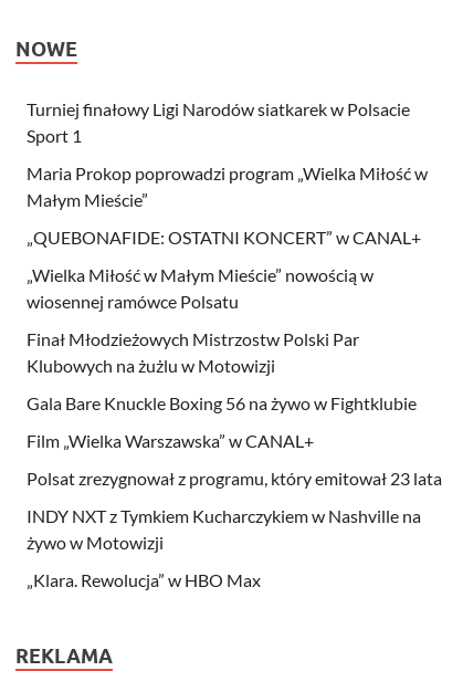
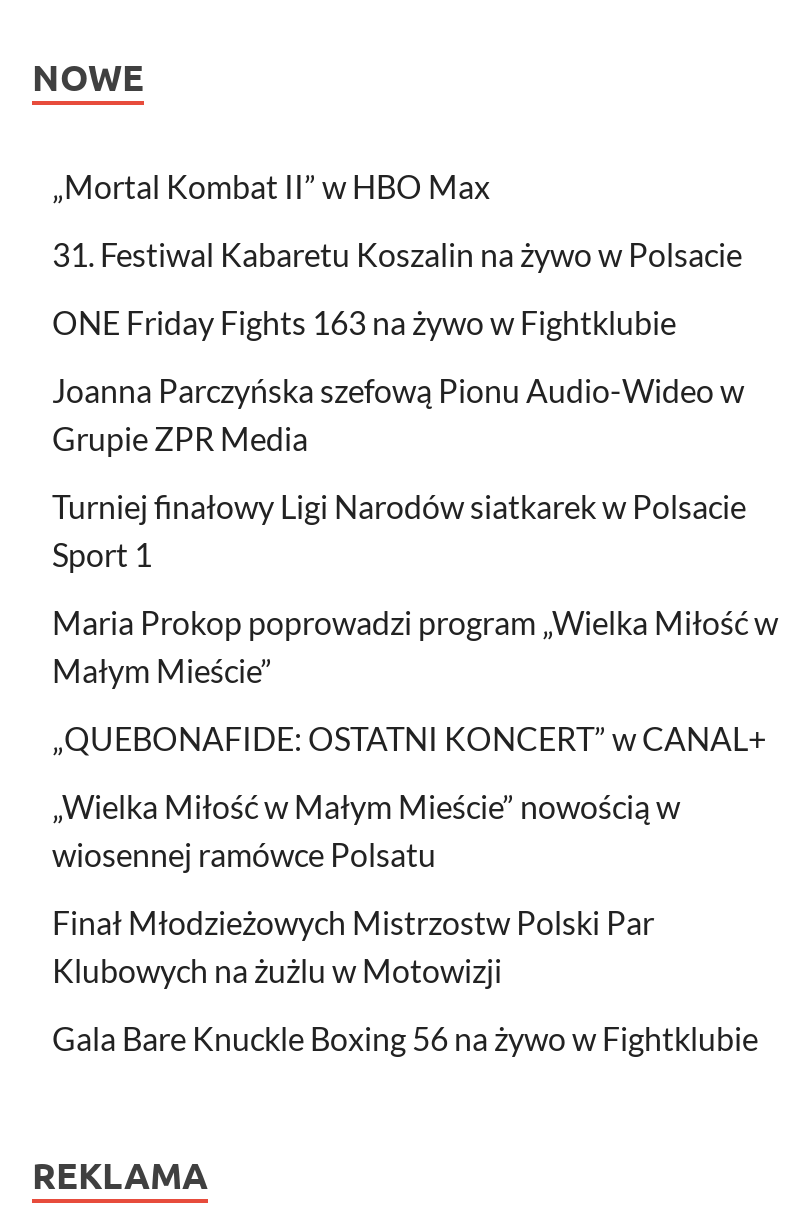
+ „Mortal Kombat II” w HBO Max
+ 31. Festiwal Kabaretu Koszalin na żywo w Polsacie
+ ONE Friday Fights 163 na żywo w Fightklubie
+ Joanna Parczyńska szefową Pionu Audio-Wideo w
+ Grupie ZPR Media

moved down: Turniej finałowy Ligi Narodów siatkarek w Polsacie | Sport 1 | Maria Prokop poprowadzi program „Wielka Miłość w | ... | Klubowych na żużlu w Motowizji | Gala Bare Knuckle Boxing 56 na żywo w Fightklubie

- Film „Wielka Warszawska” w CANAL+
- Polsat zrezygnował z programu, który emitował 23 lata
- INDY NXT z Tymkiem Kucharczykiem w Nashville na
- żywo w Motowizji
- „Klara. Rewolucja” w HBO Max
